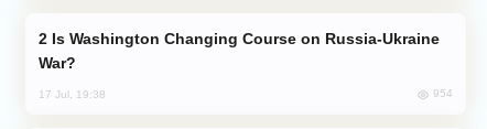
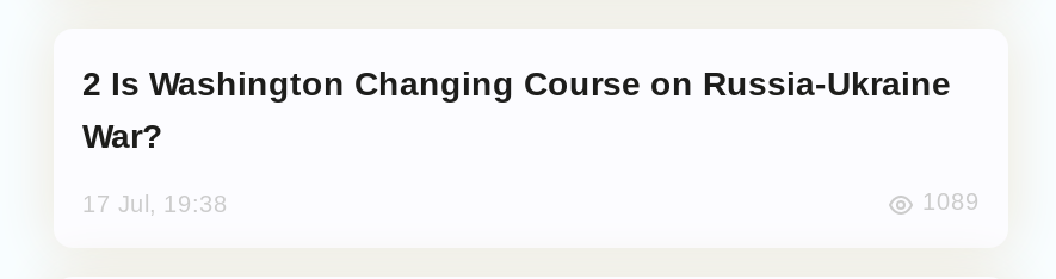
- 954
+ 1089
